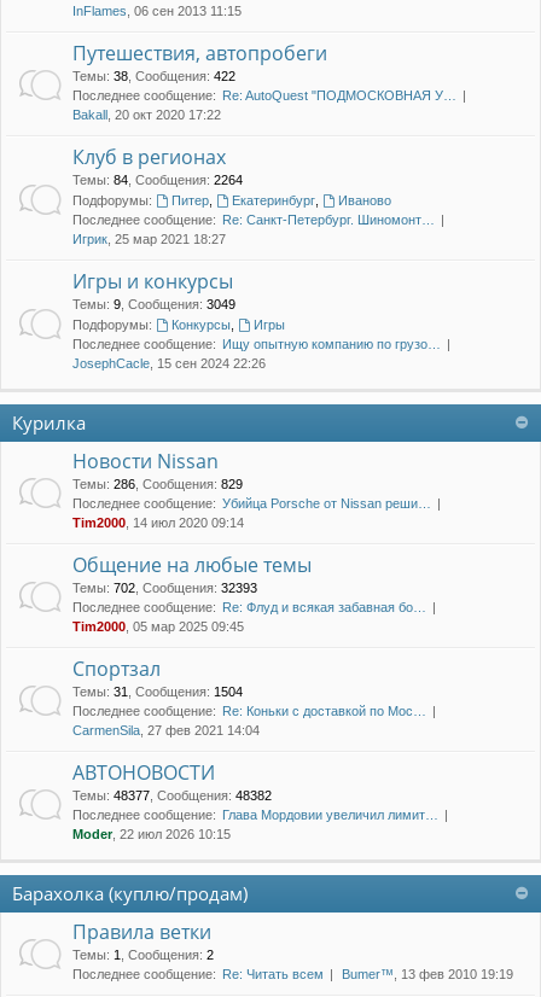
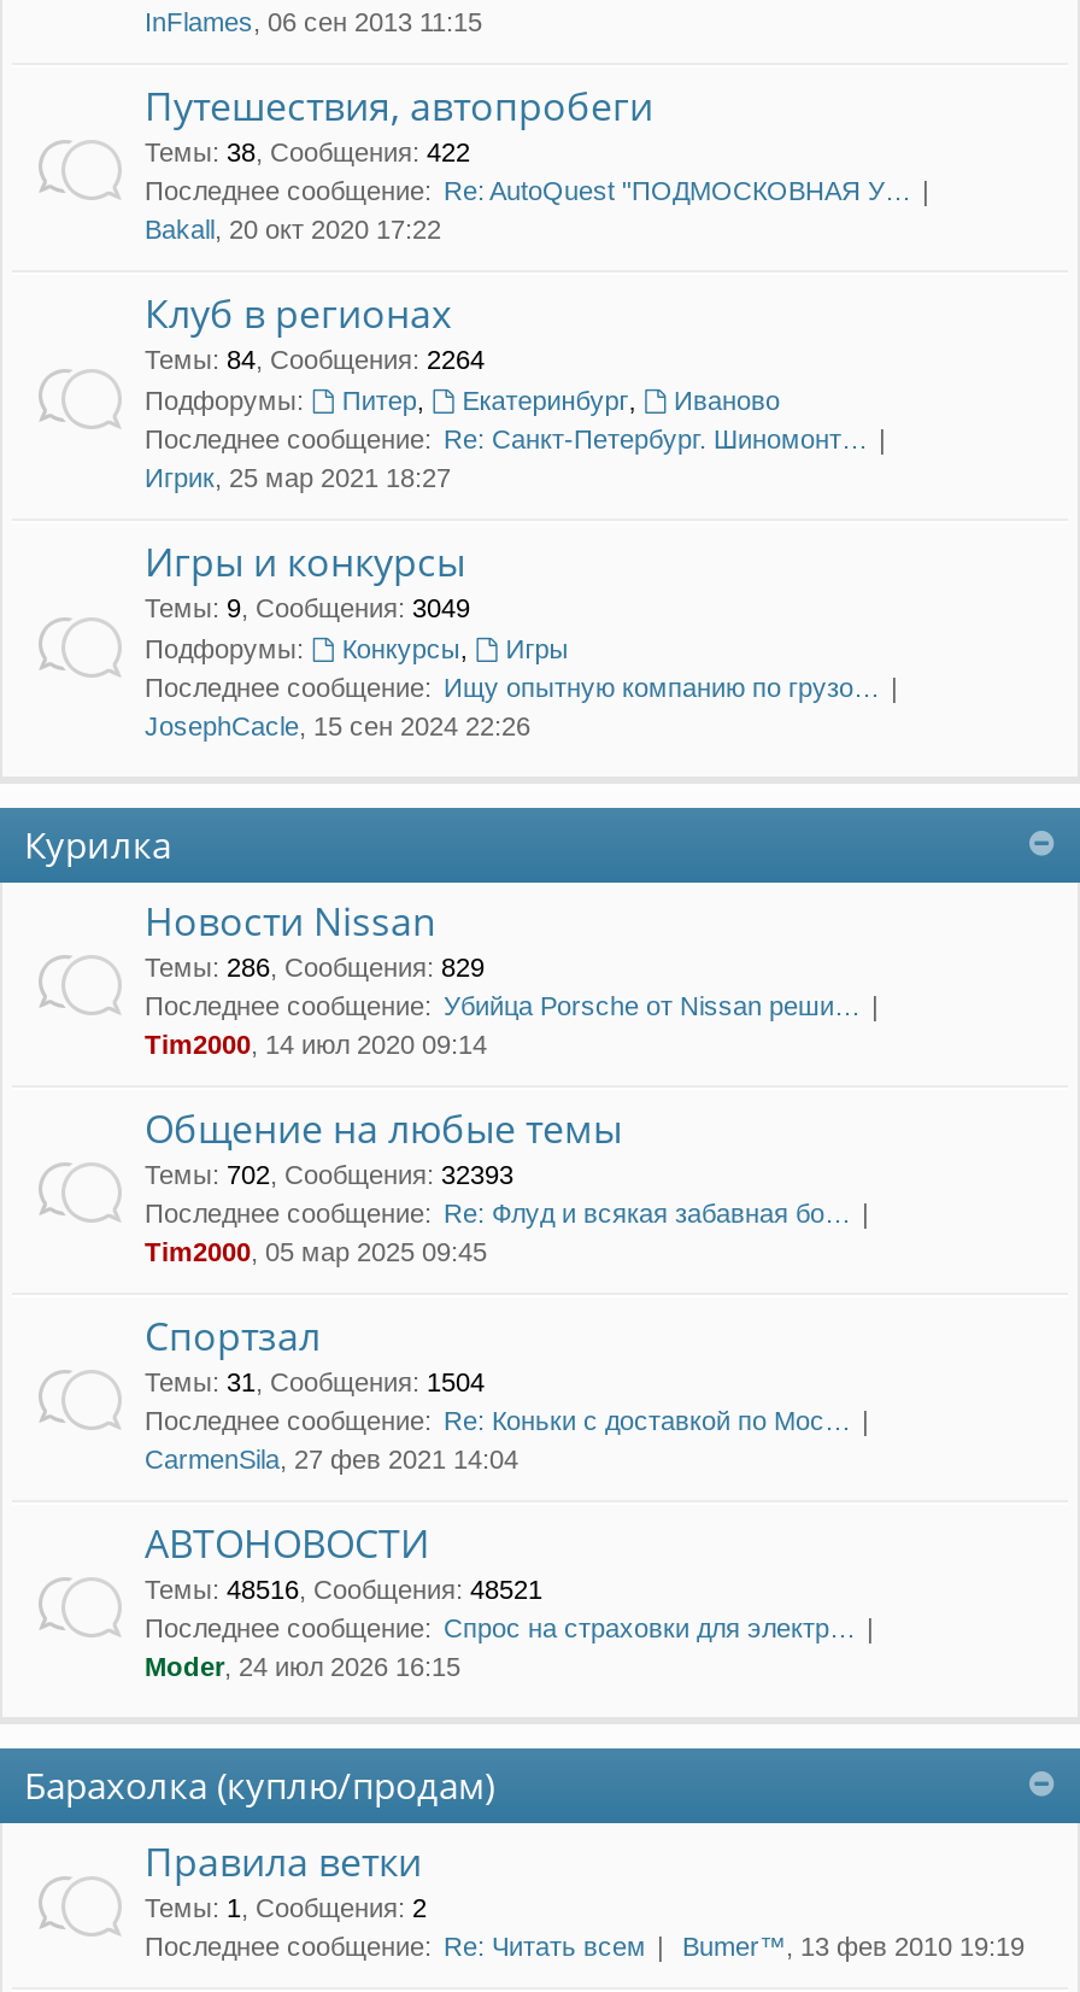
- Темы: 48377, Сообщения: 48382
- Последнее сообщение: Глава Мордовии увеличил лимит…
- Moder, 22 июл 2026 10:15
+ Темы: 48516, Сообщения: 48521
+ Последнее сообщение: Спрос на страховки для электр…
+ Moder, 24 июл 2026 16:15
